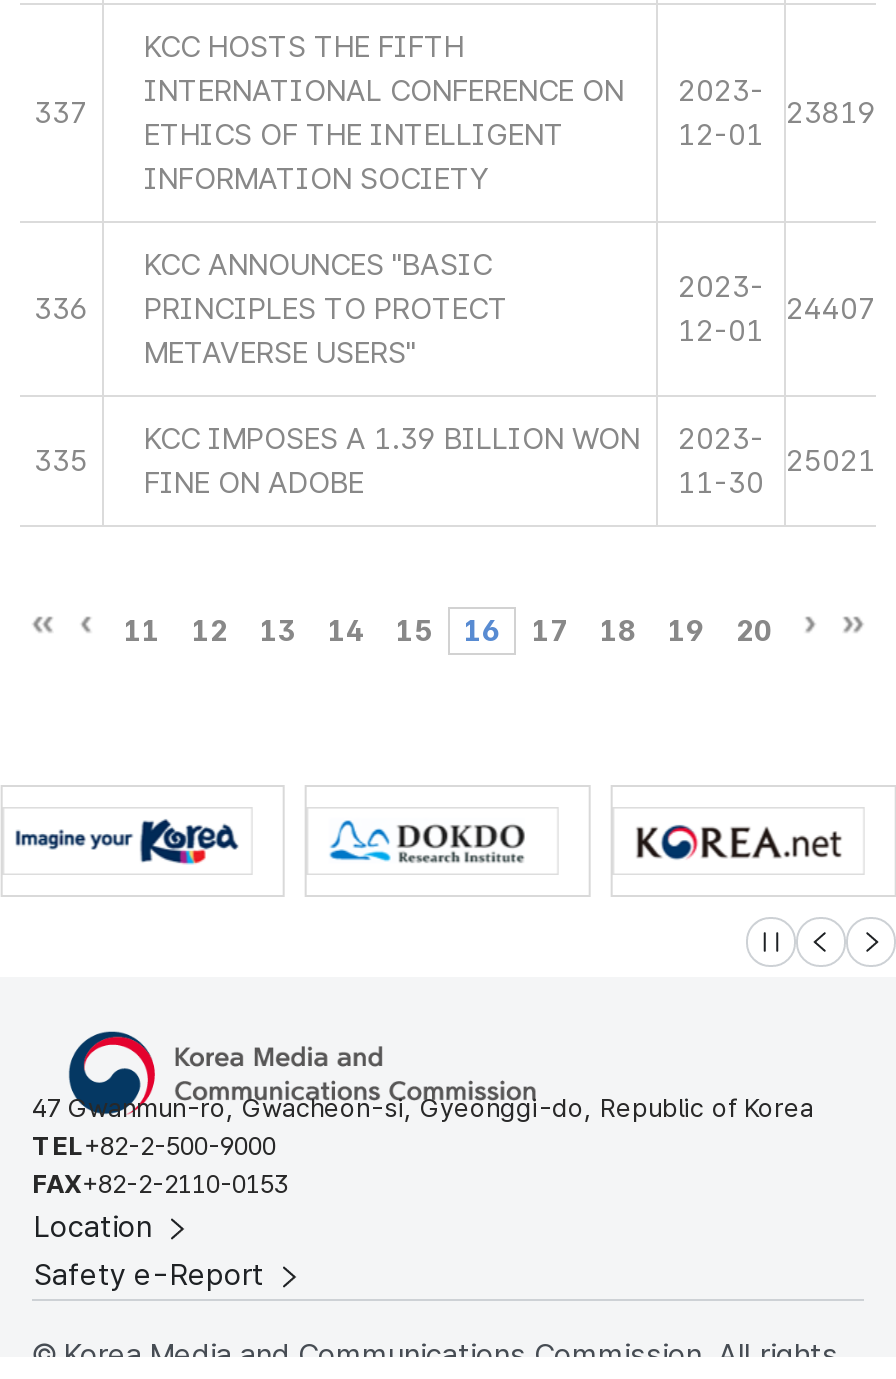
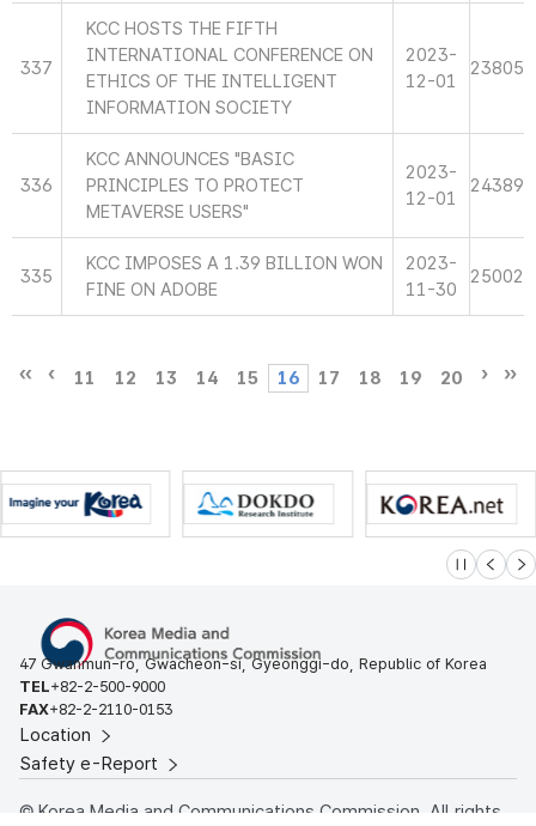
- 23819
+ 23805

- 24407
+ 24389

- 25021
+ 25002
